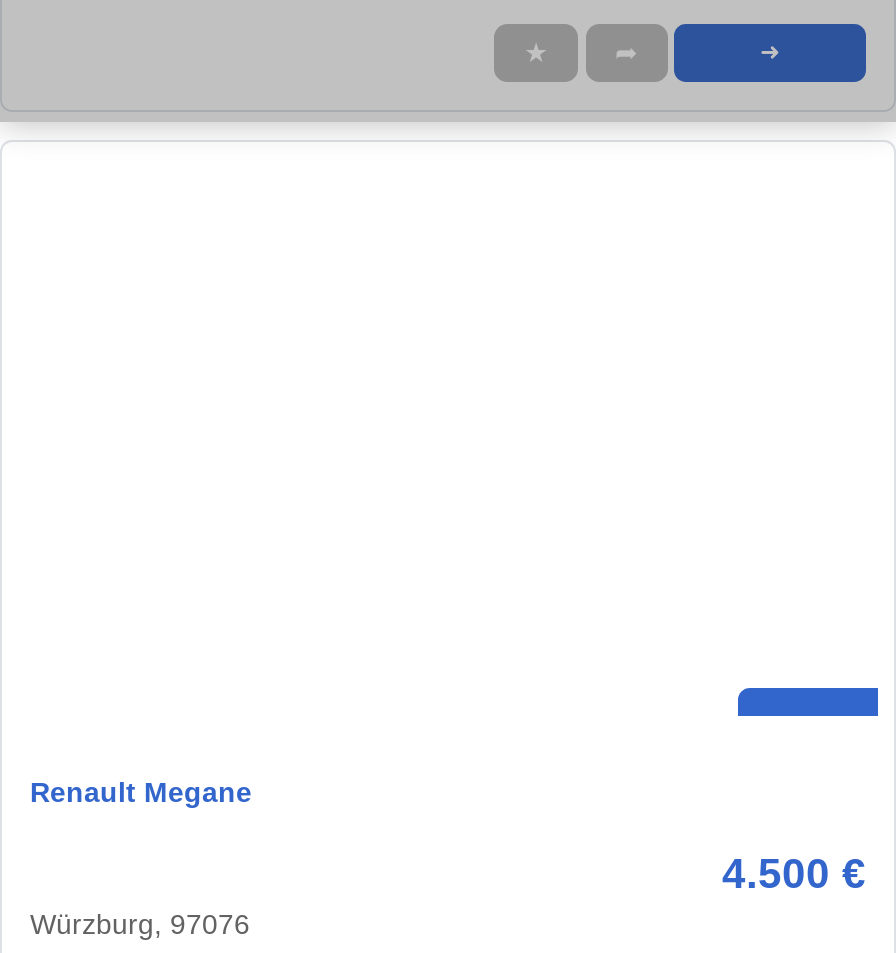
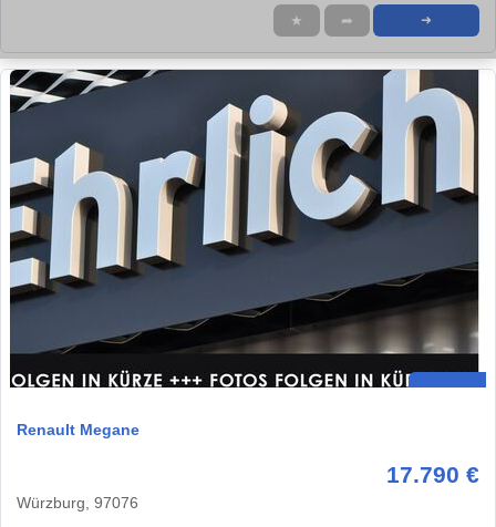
+ [image]

- 4.500 €
+ 17.790 €
